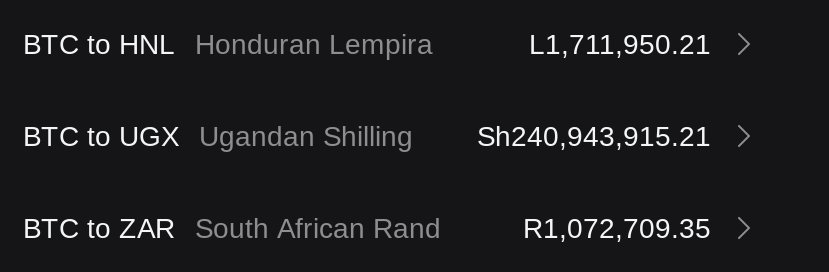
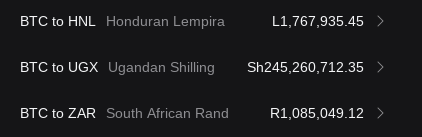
- L1,711,950.21
+ L1,767,935.45

- BTC to UGX Ugandan Shilling Sh240,943,915.21
+ BTC to UGX Ugandan Shilling Sh245,260,712.35

- R1,072,709.35
+ R1,085,049.12
